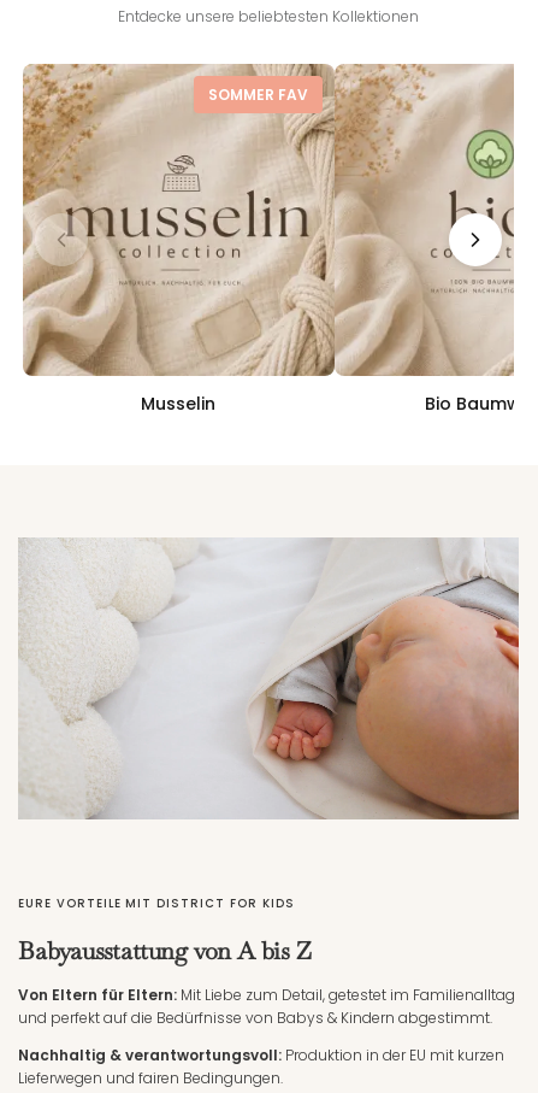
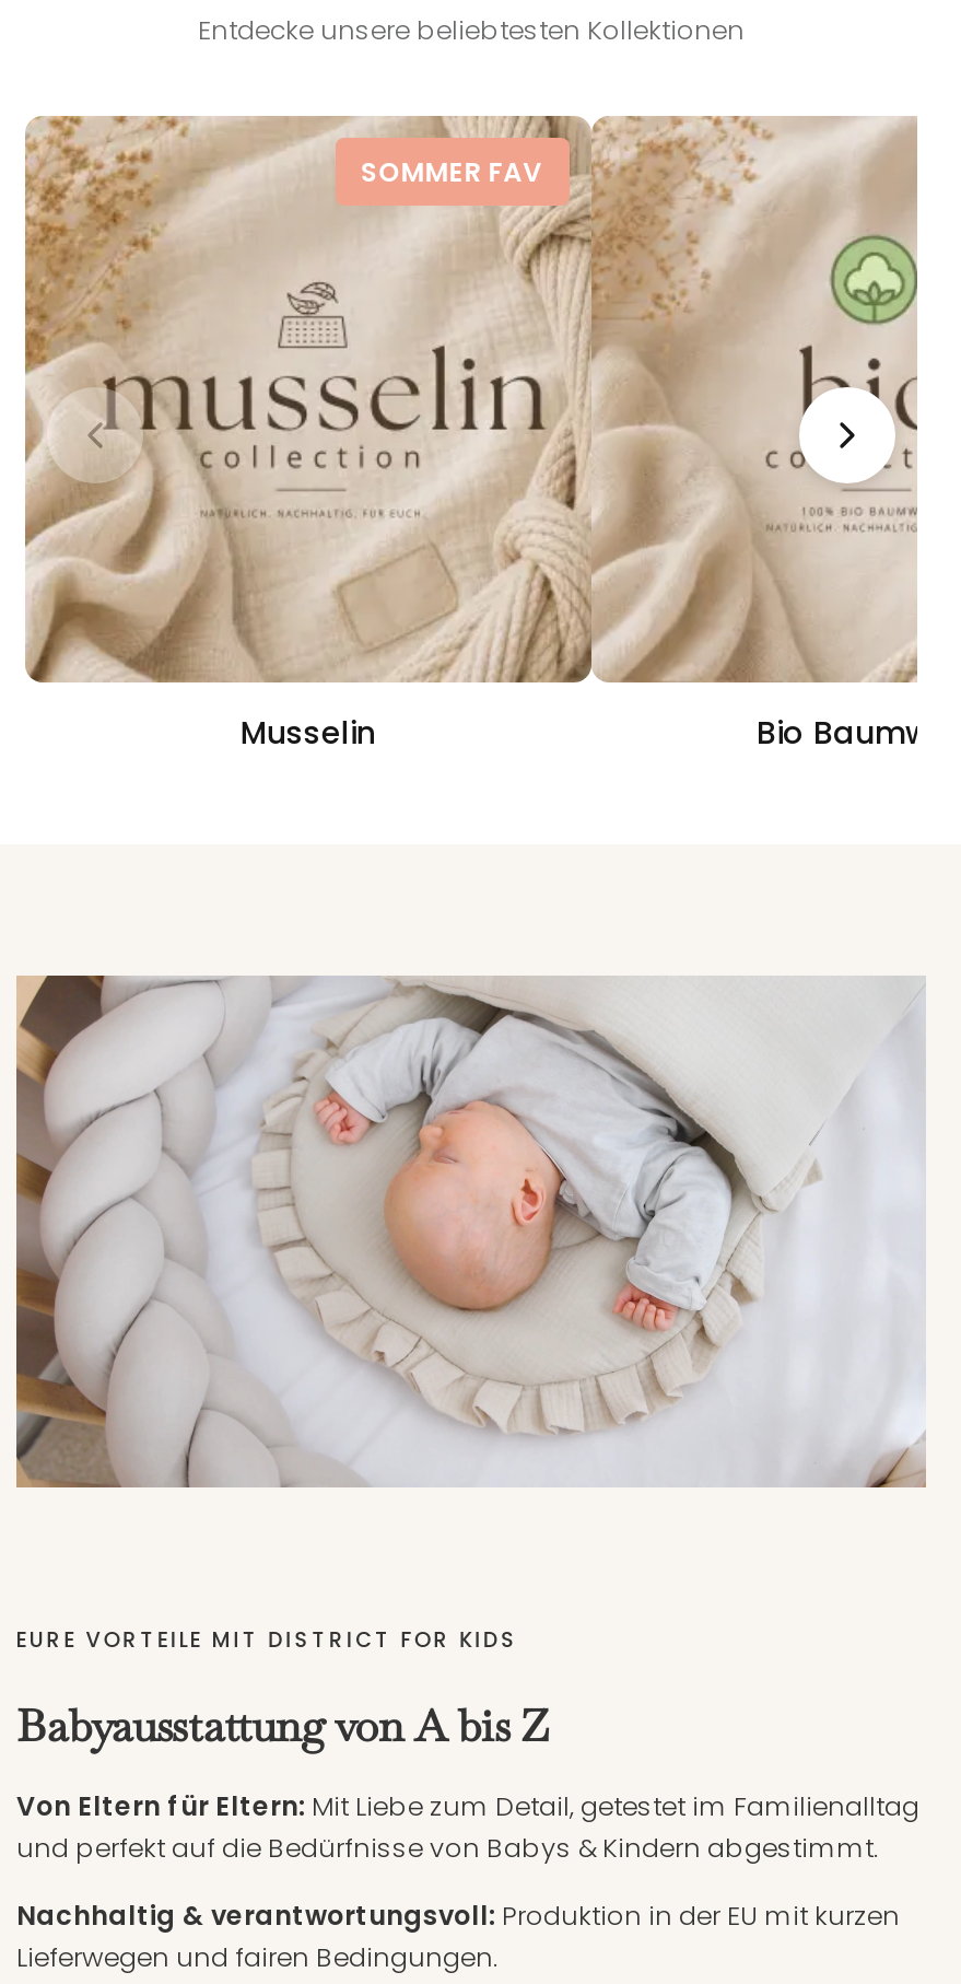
- [image]
+ [image]
